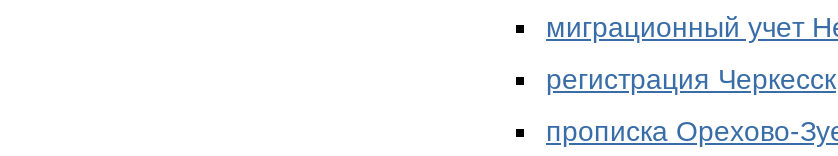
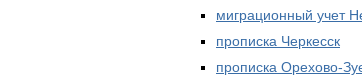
- регистрация Черкесск
+ прописка Черкесск
